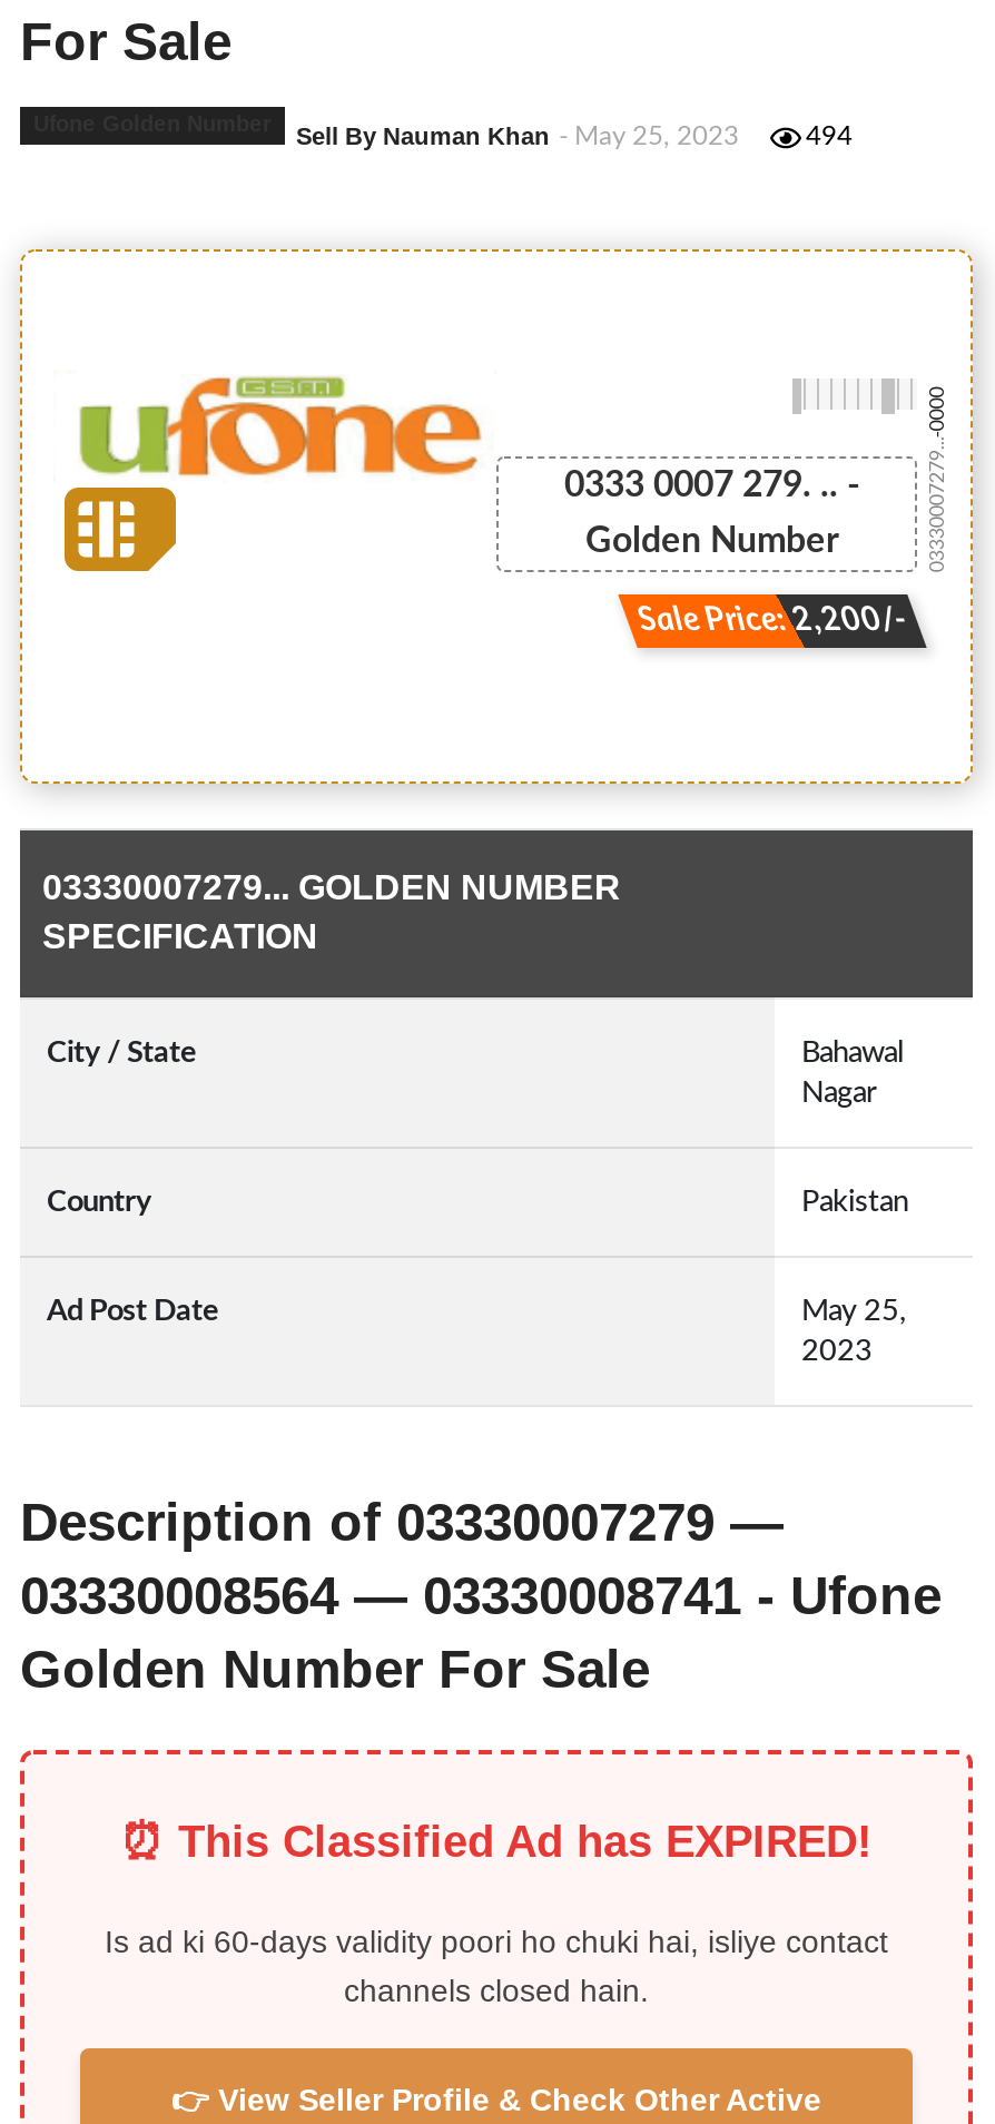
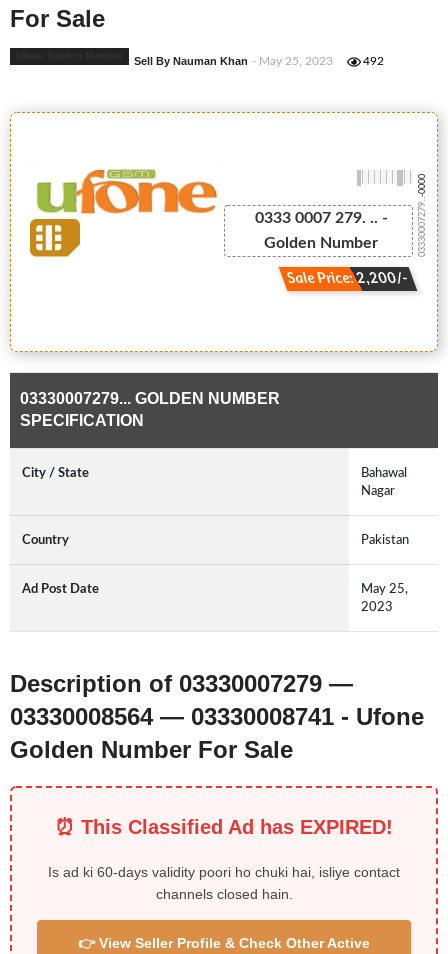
- 494
+ 492
